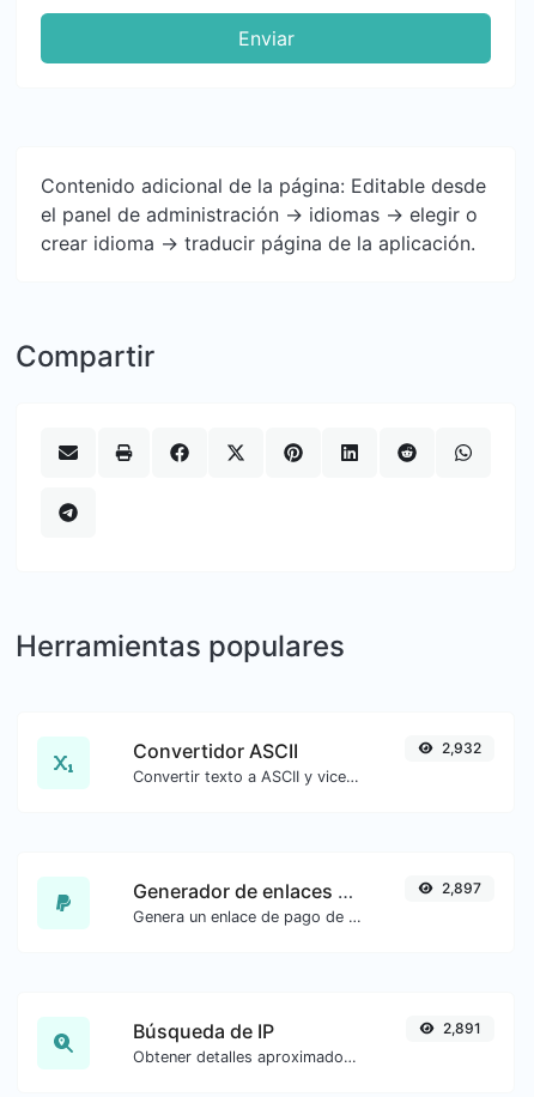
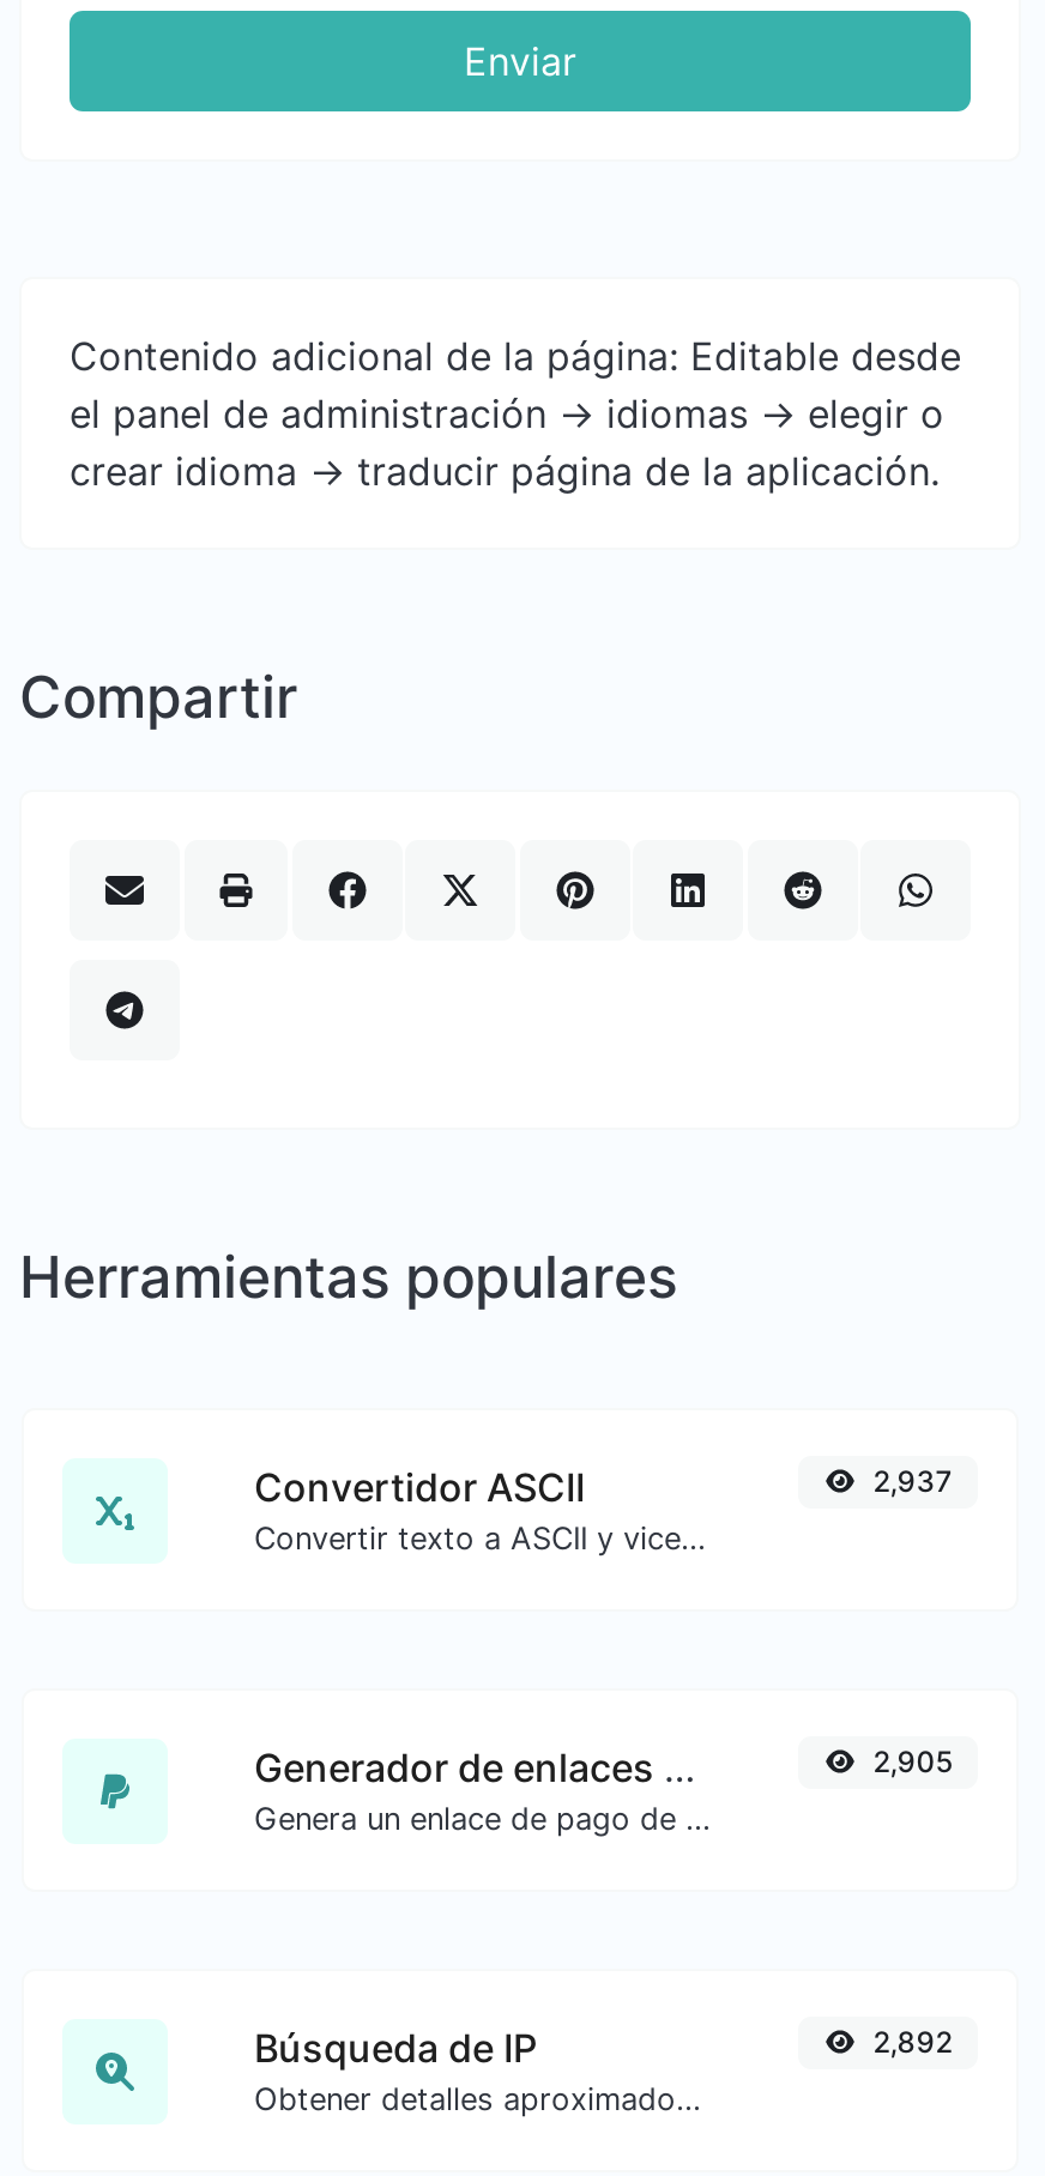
- 2,932
+ 2,937

- 2,897
+ 2,905

- 2,891
+ 2,892
